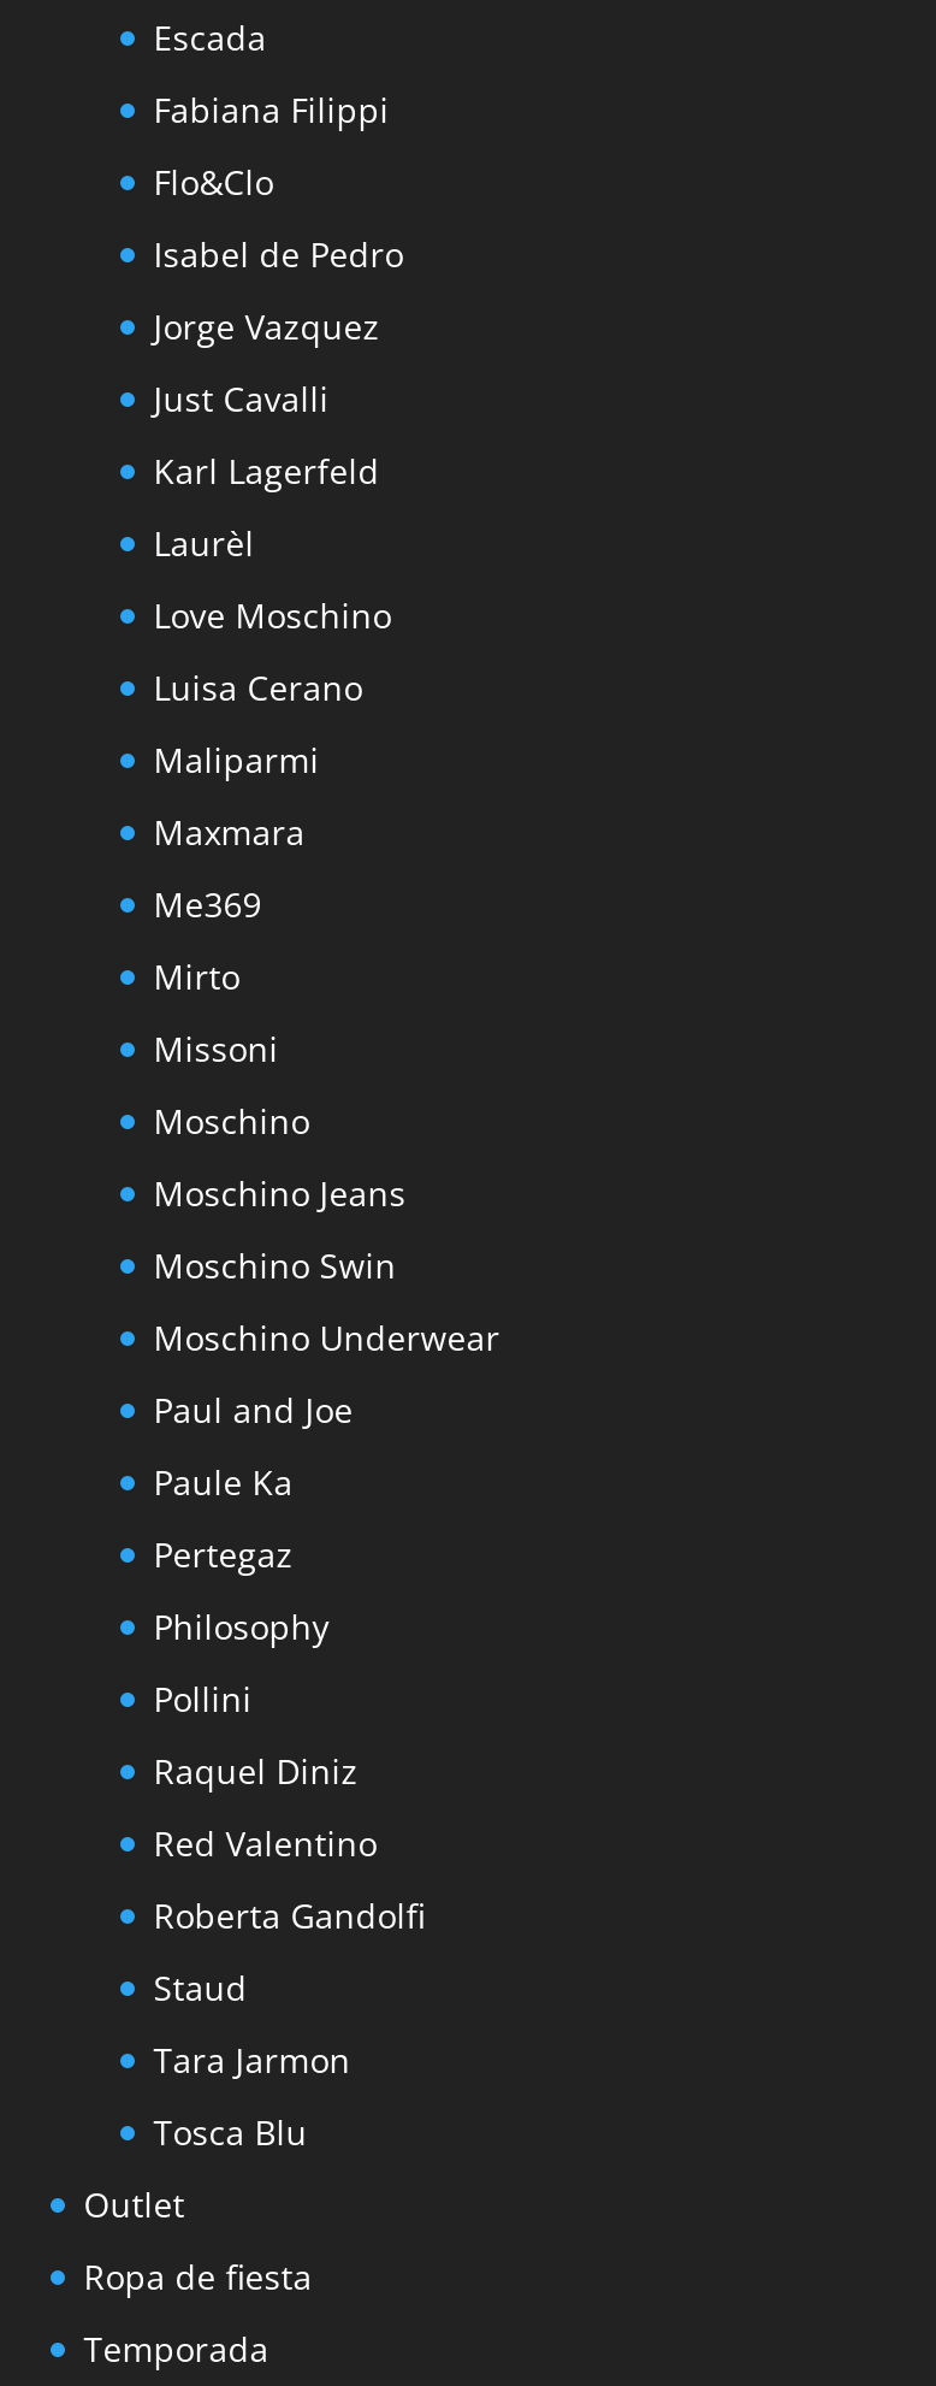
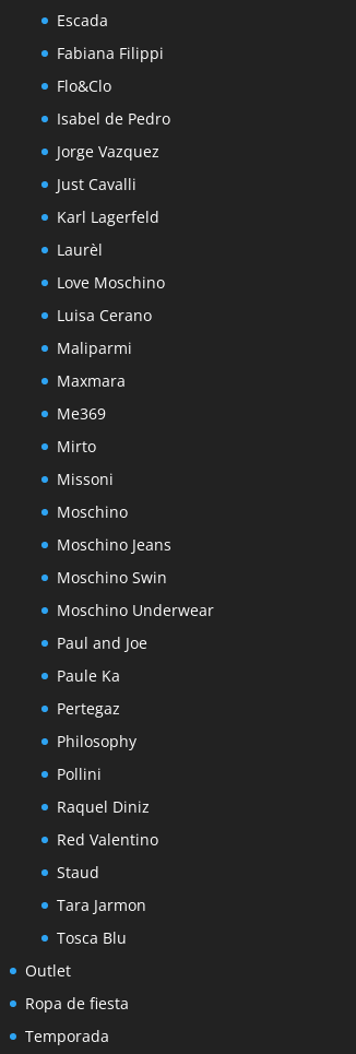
- Roberta Gandolfi
